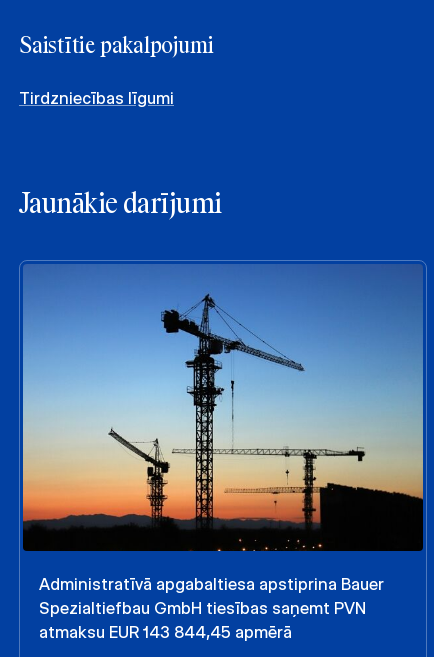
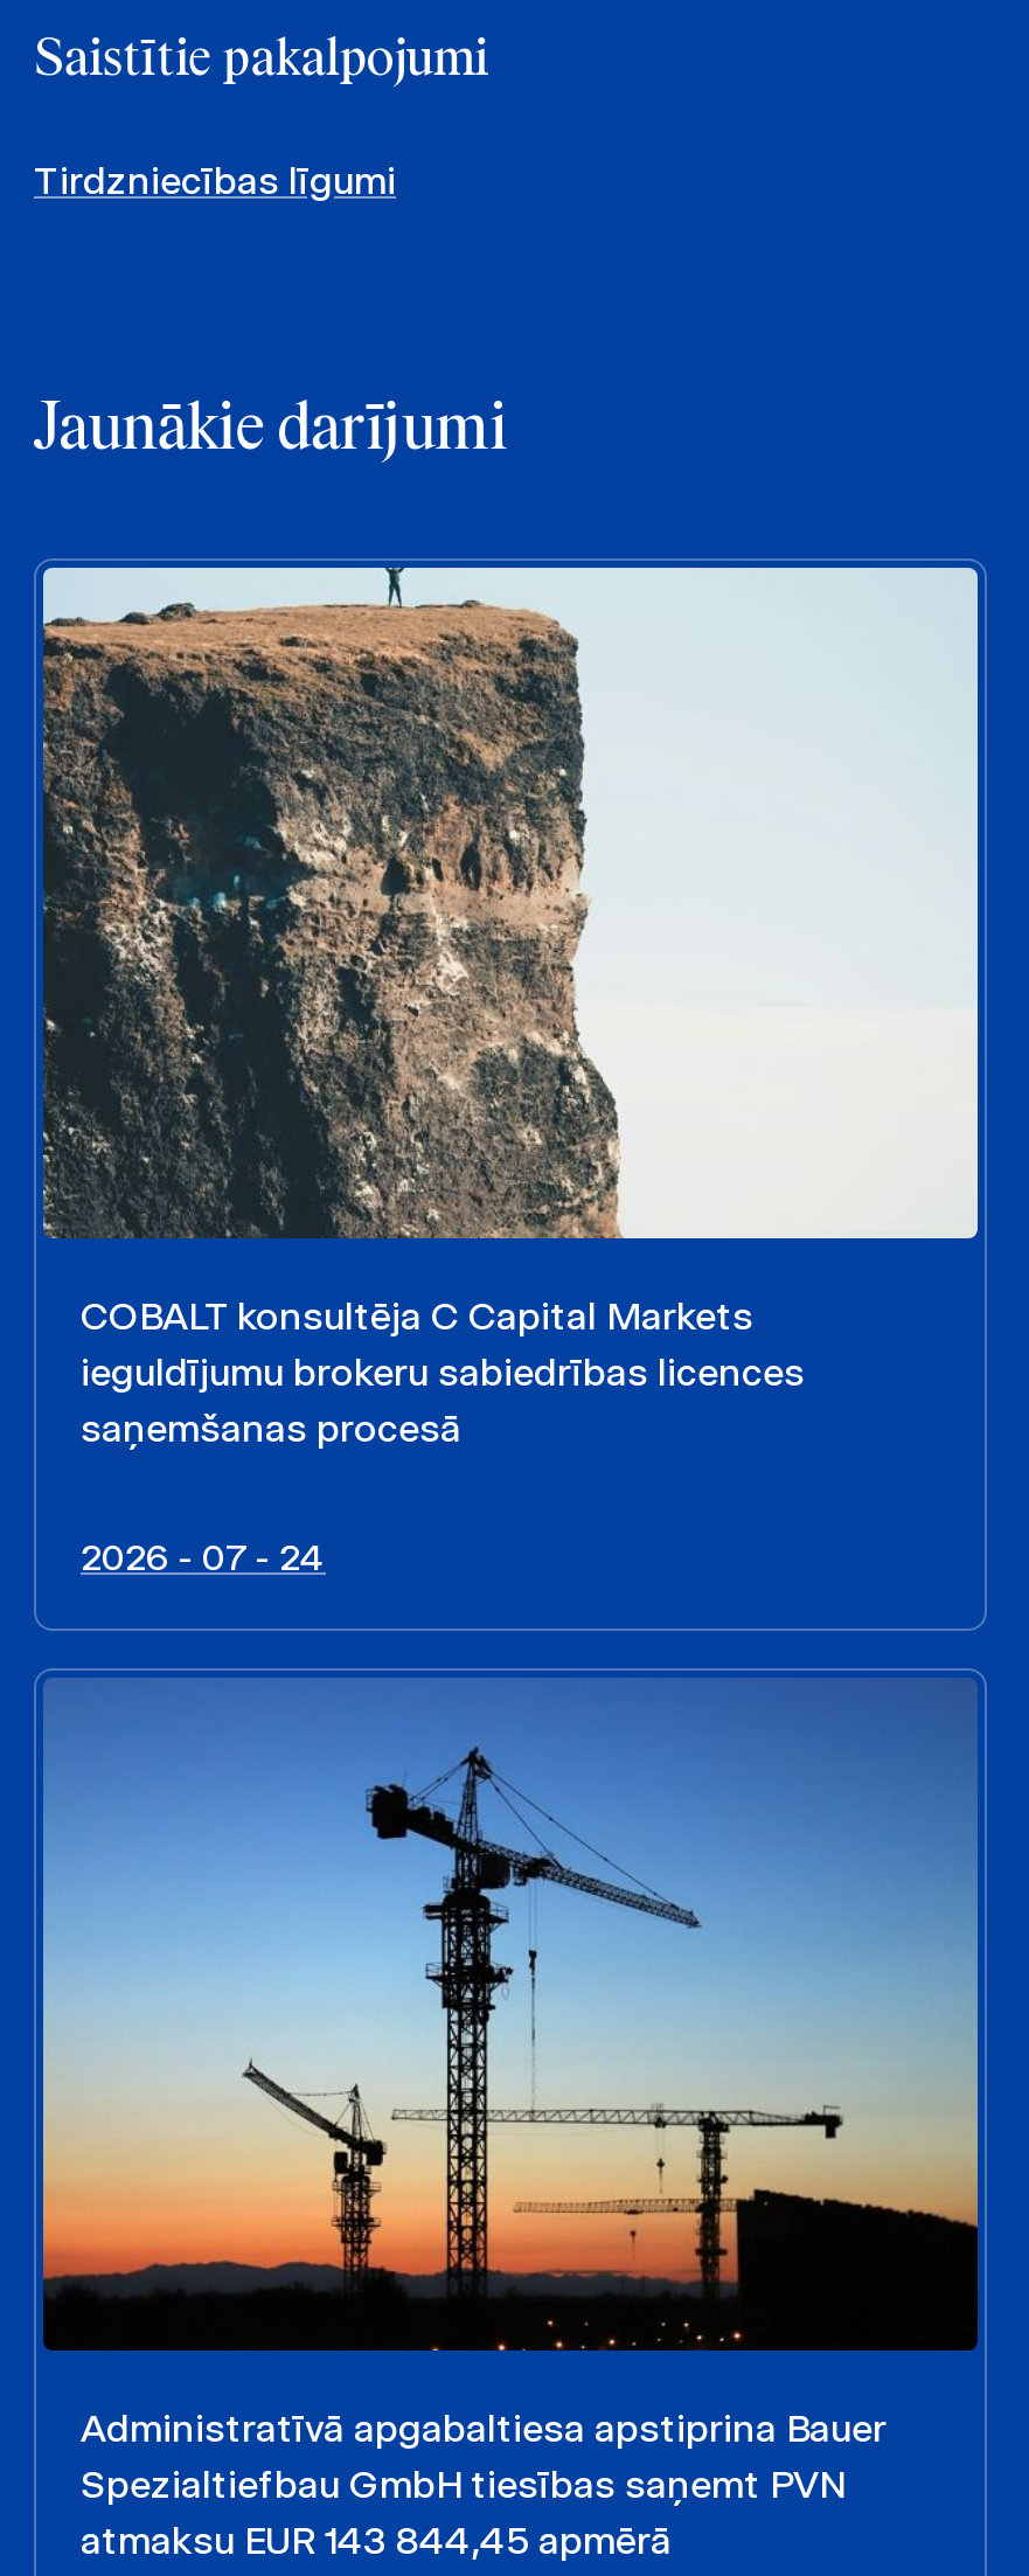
+ [image]
+ COBALT konsultēja C Capital Markets
+ ieguldījumu brokeru sabiedrības licences
+ saņemšanas procesā
+ 2026 - 07 - 24
